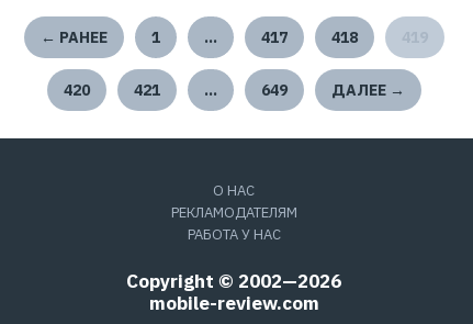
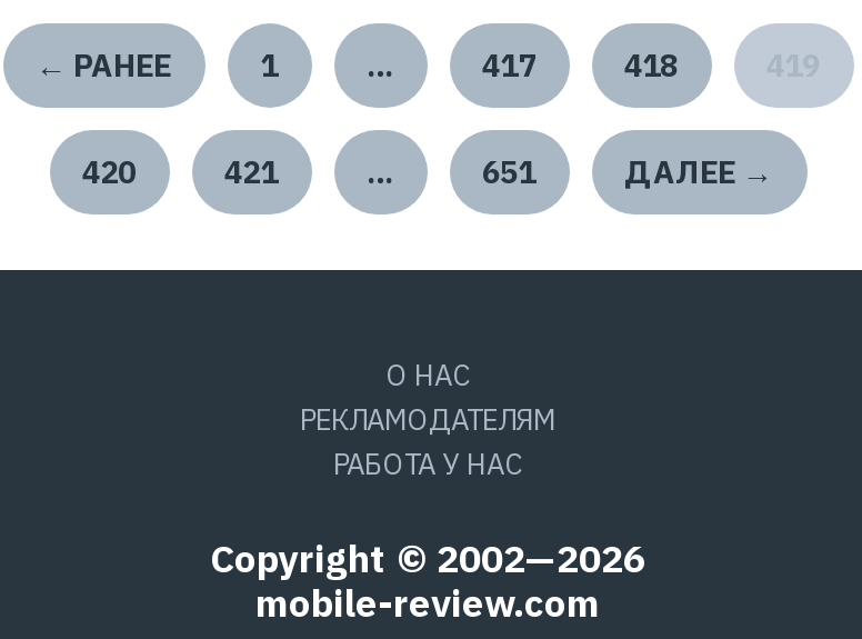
- 649
+ 651
